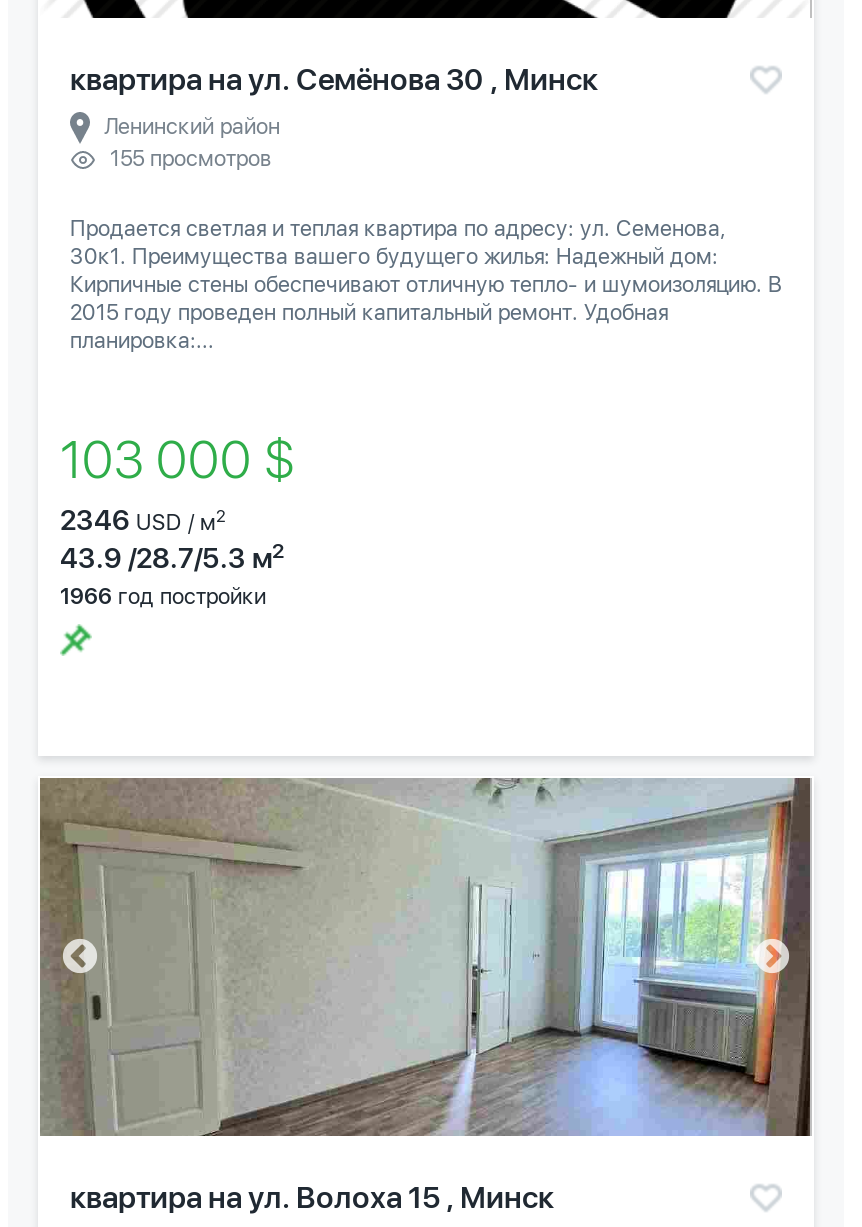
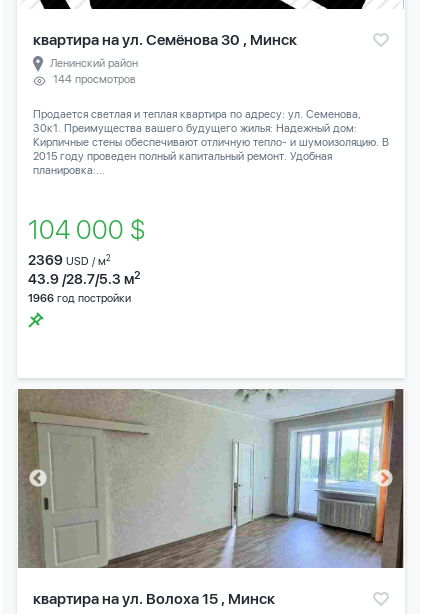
- 155 просмотров
+ 144 просмотров

- 103 000 $
+ 104 000 $

- 2346 USD / м2
+ 2369 USD / м2
